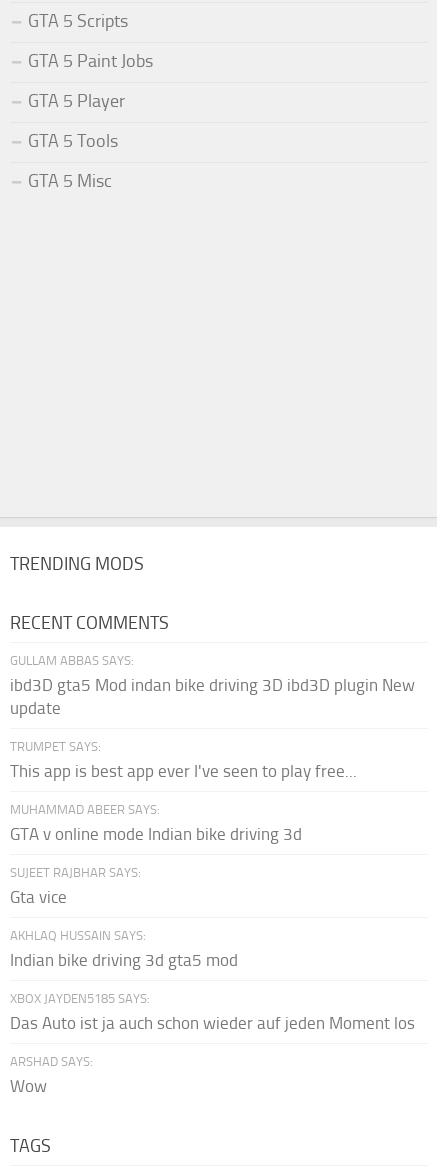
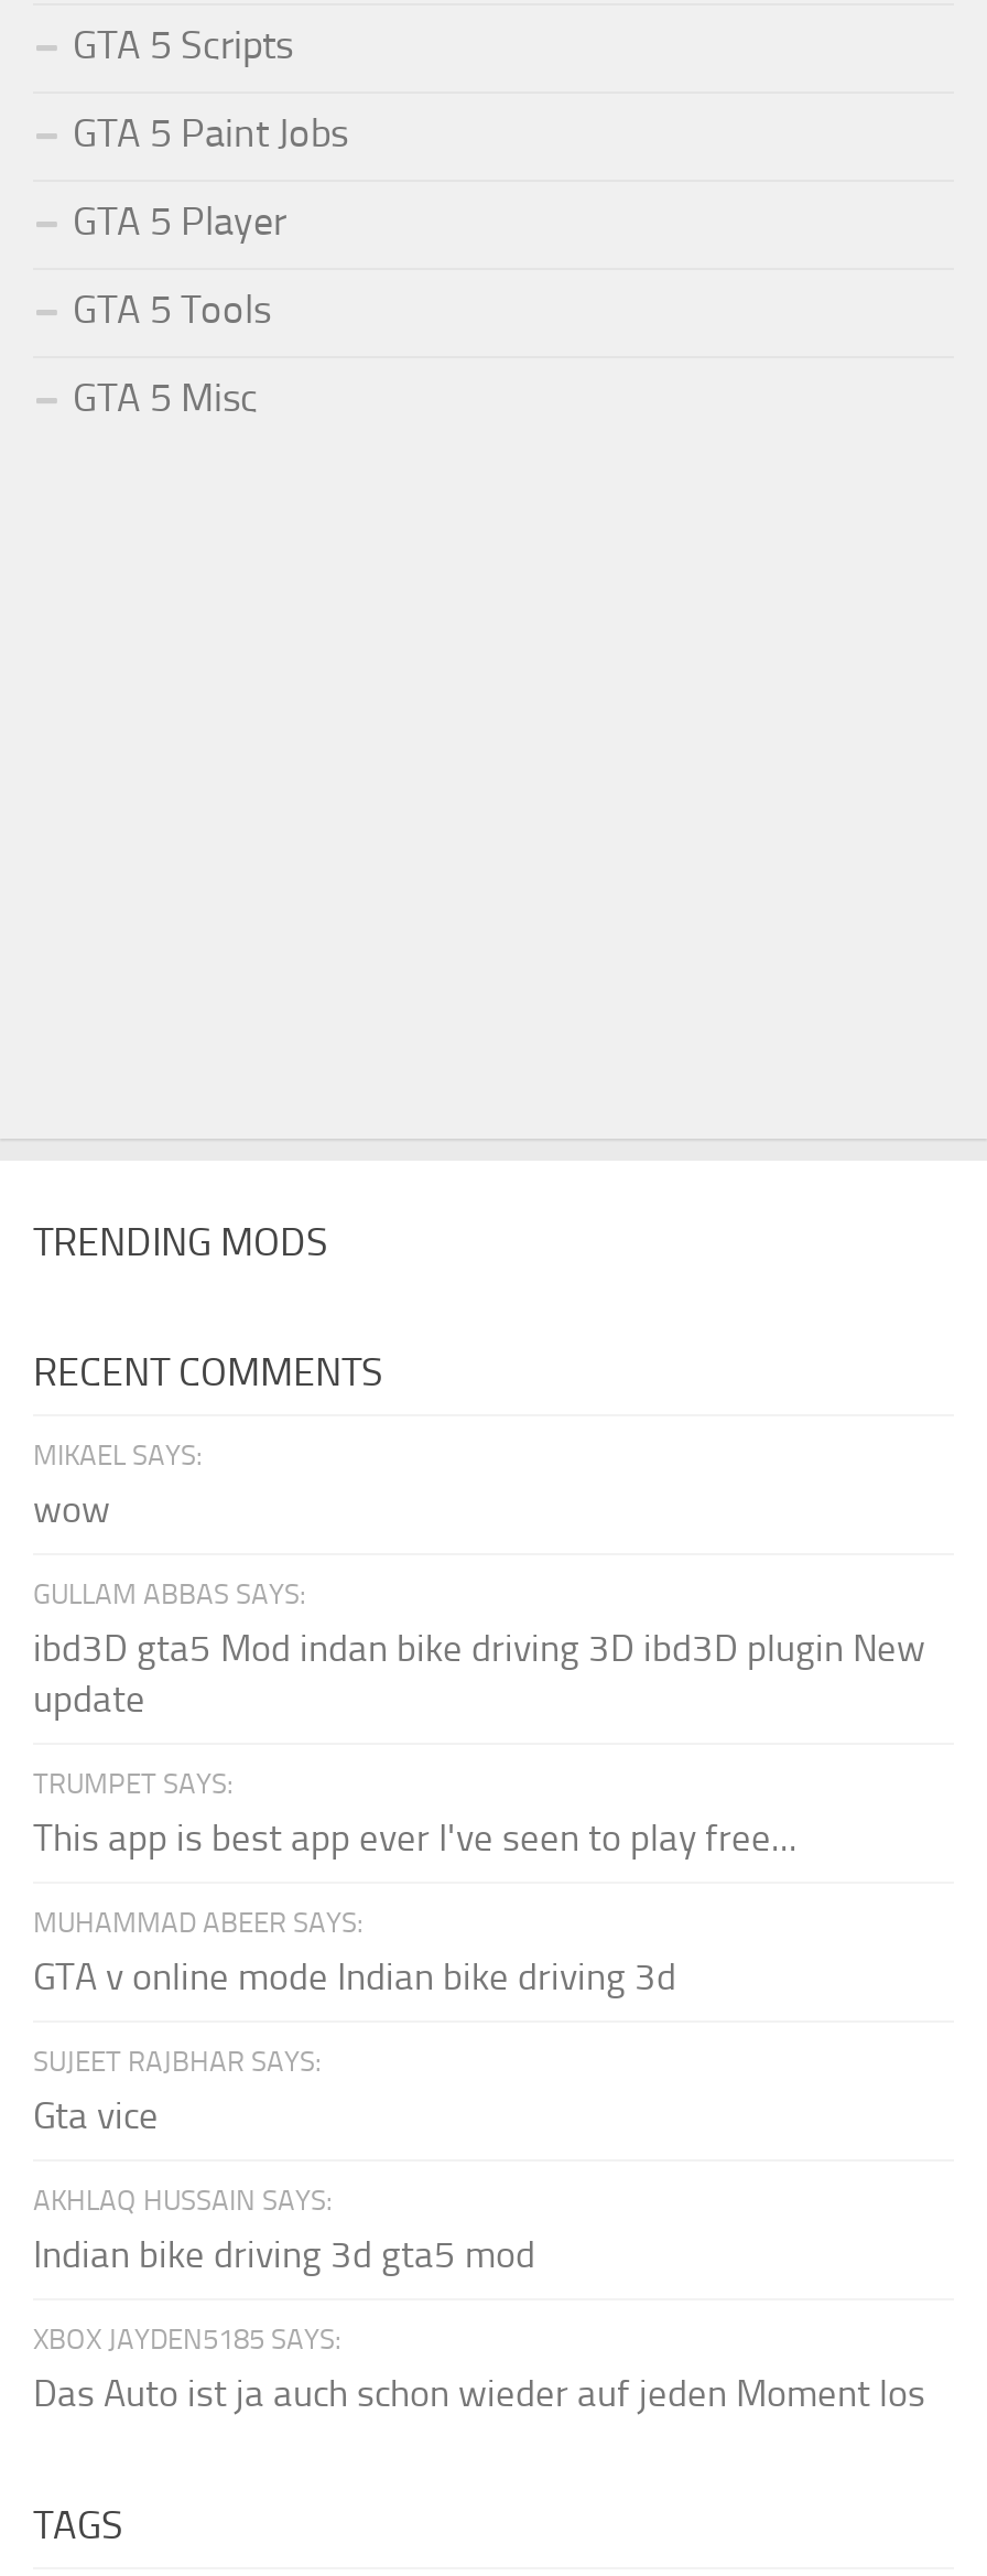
+ MIKAEL SAYS:
+ wow

moved down: GULLAM ABBAS SAYS: | ibd3D gta5 Mod indan bike driving 3D ibd3D plugin New | update | ... | XBOX JAYDEN5185 SAYS: | Das Auto ist ja auch schon wieder auf jeden Moment los

- ARSHAD SAYS:
- Wow
